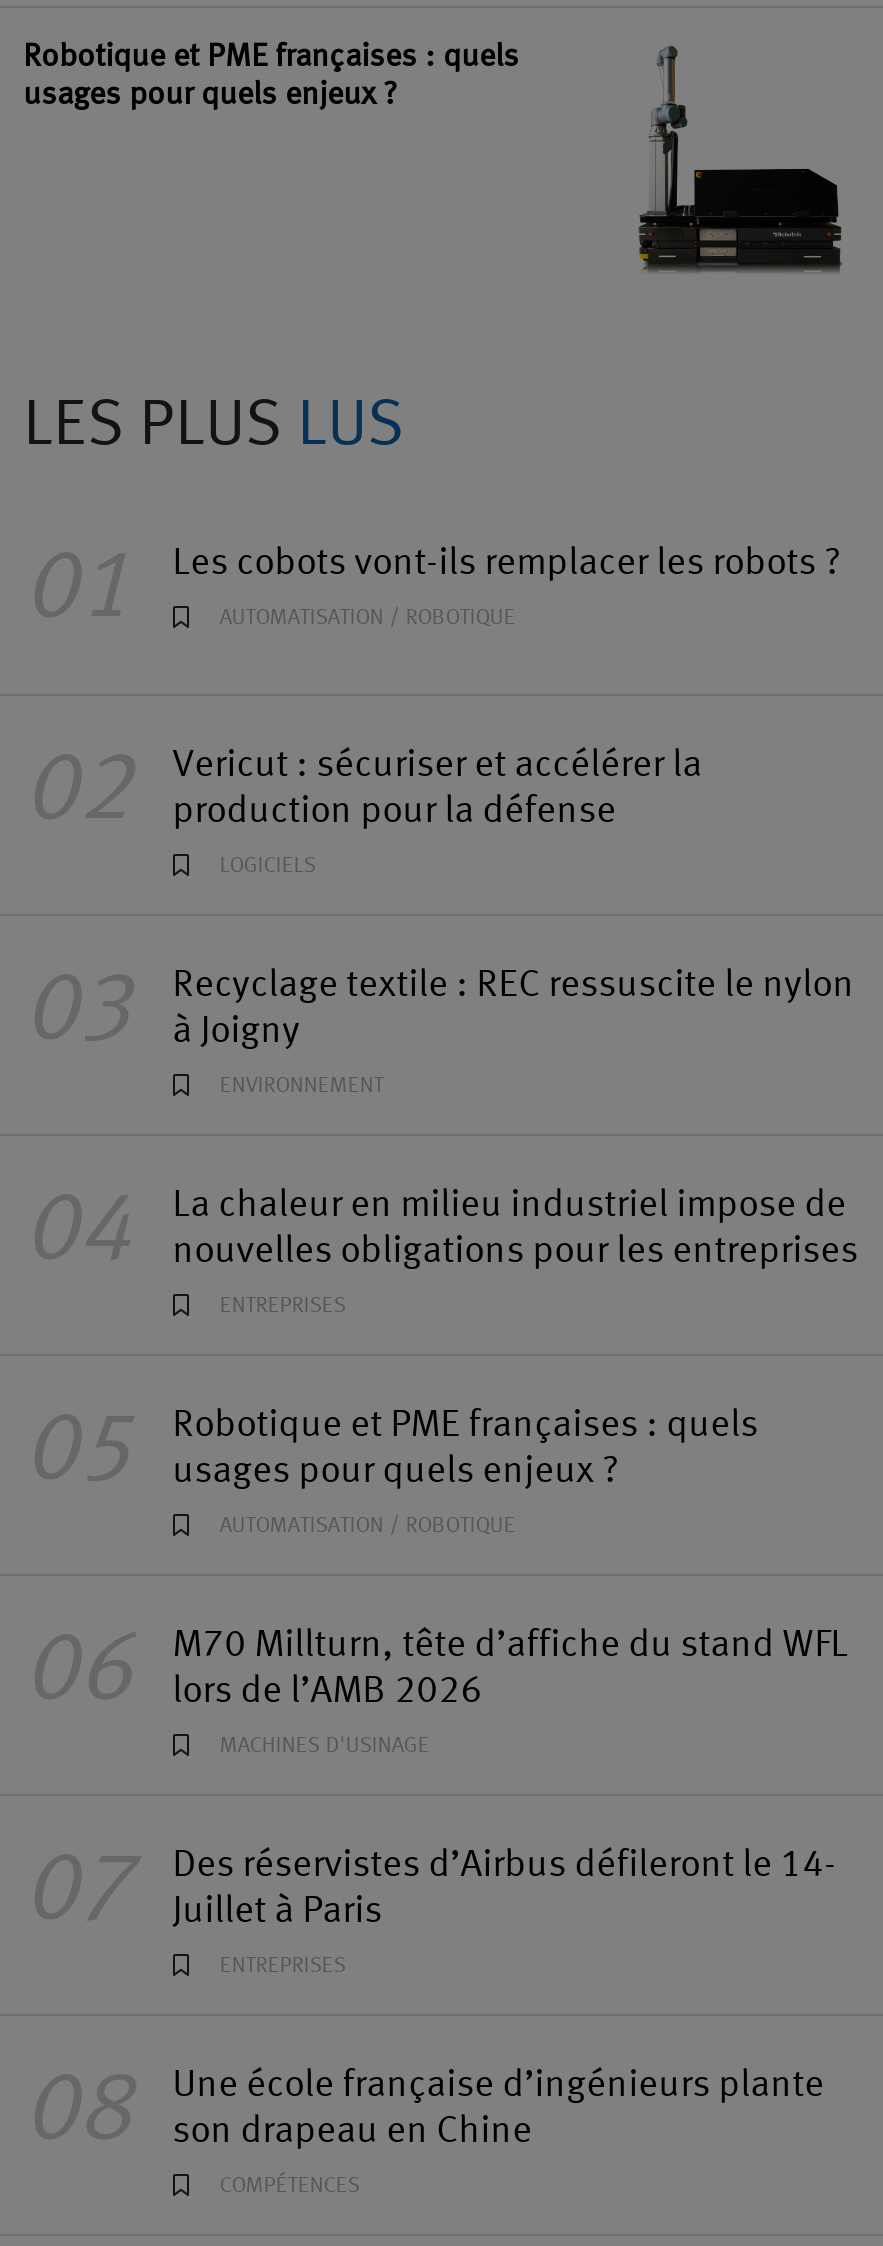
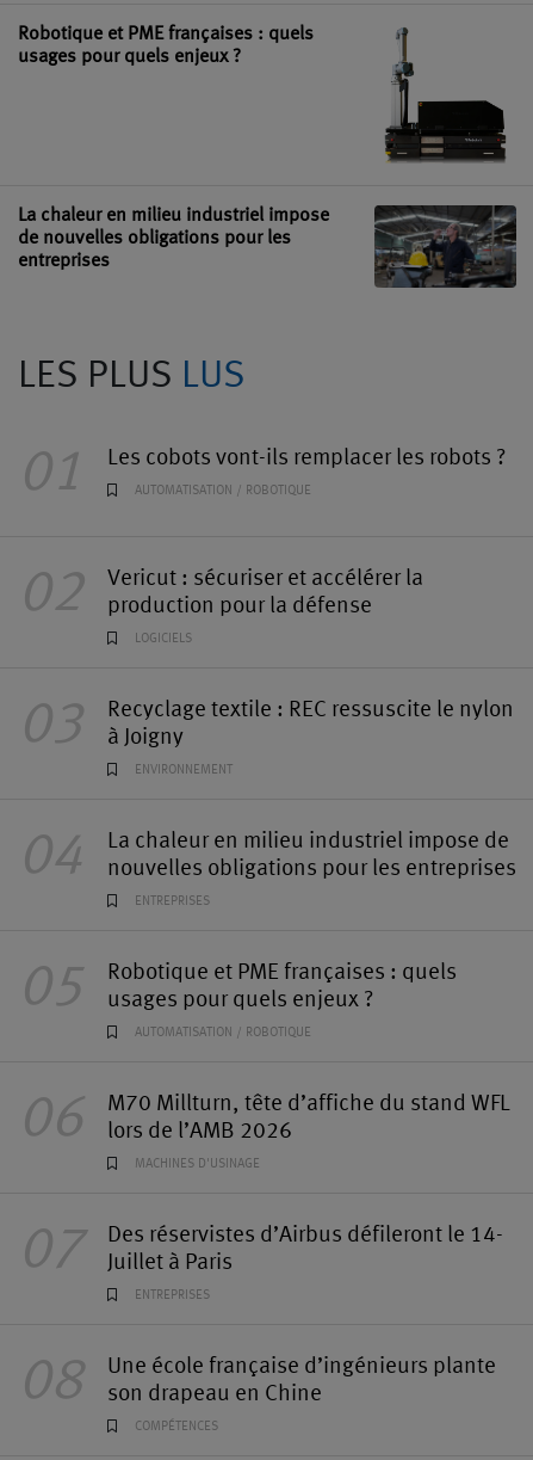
+ [image]
+ La chaleur en milieu industriel impose
+ de nouvelles obligations pour les
+ entreprises
